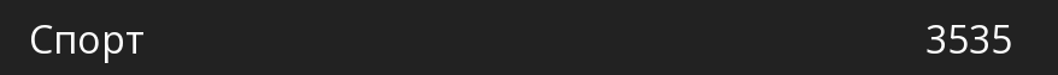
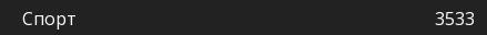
- 3535
+ 3533
